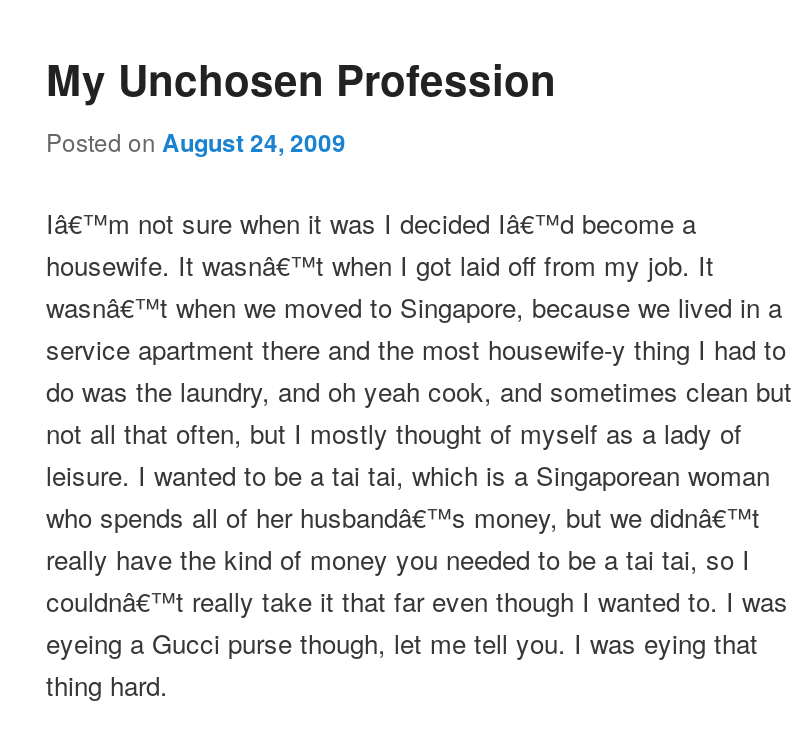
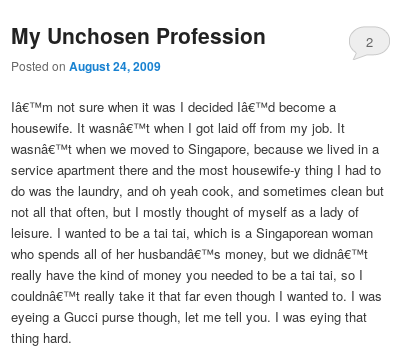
+ 2
